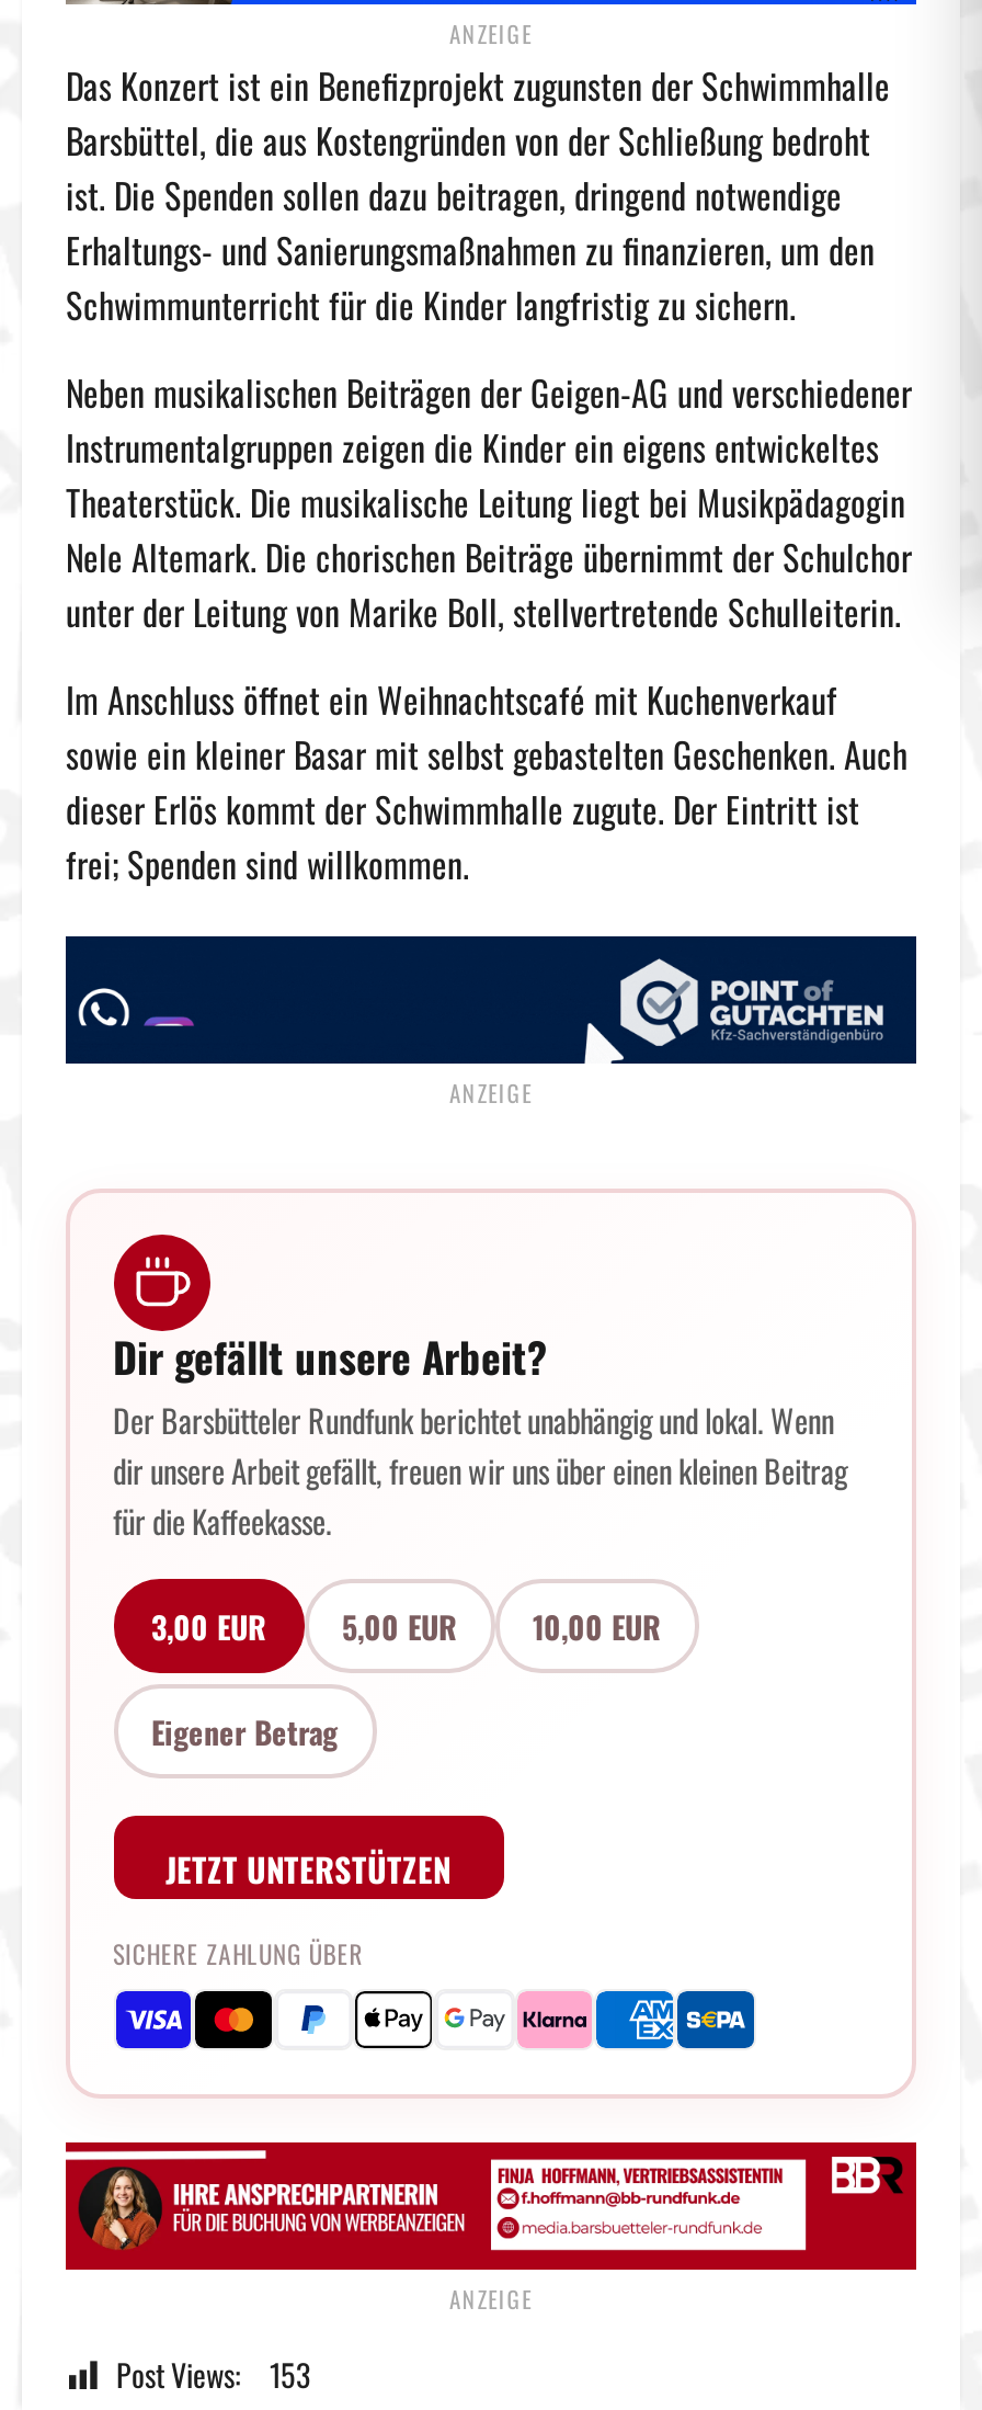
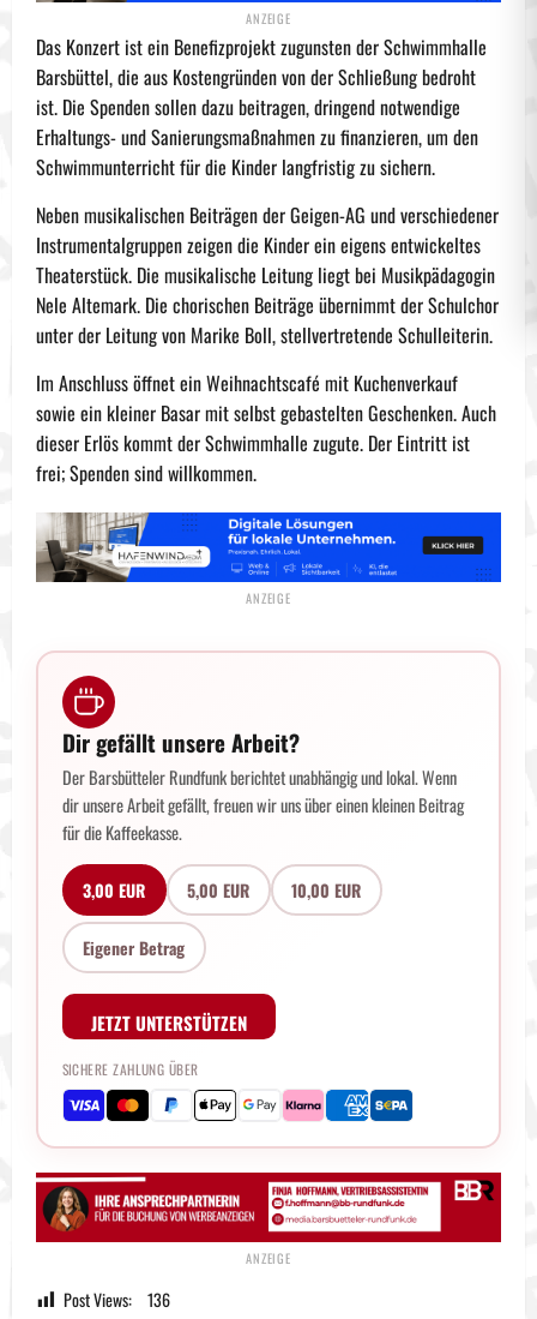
- [image]
+ [image]

- Post Views: 153
+ Post Views: 136
